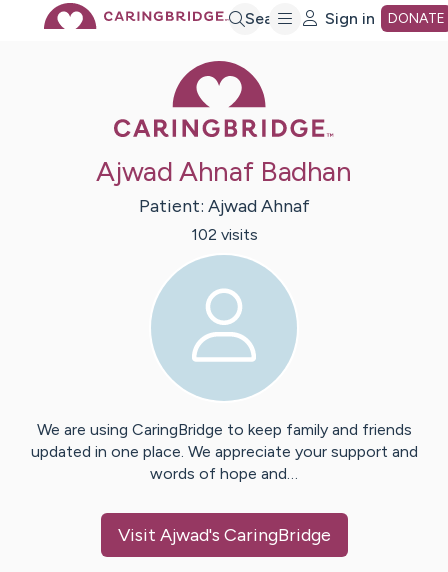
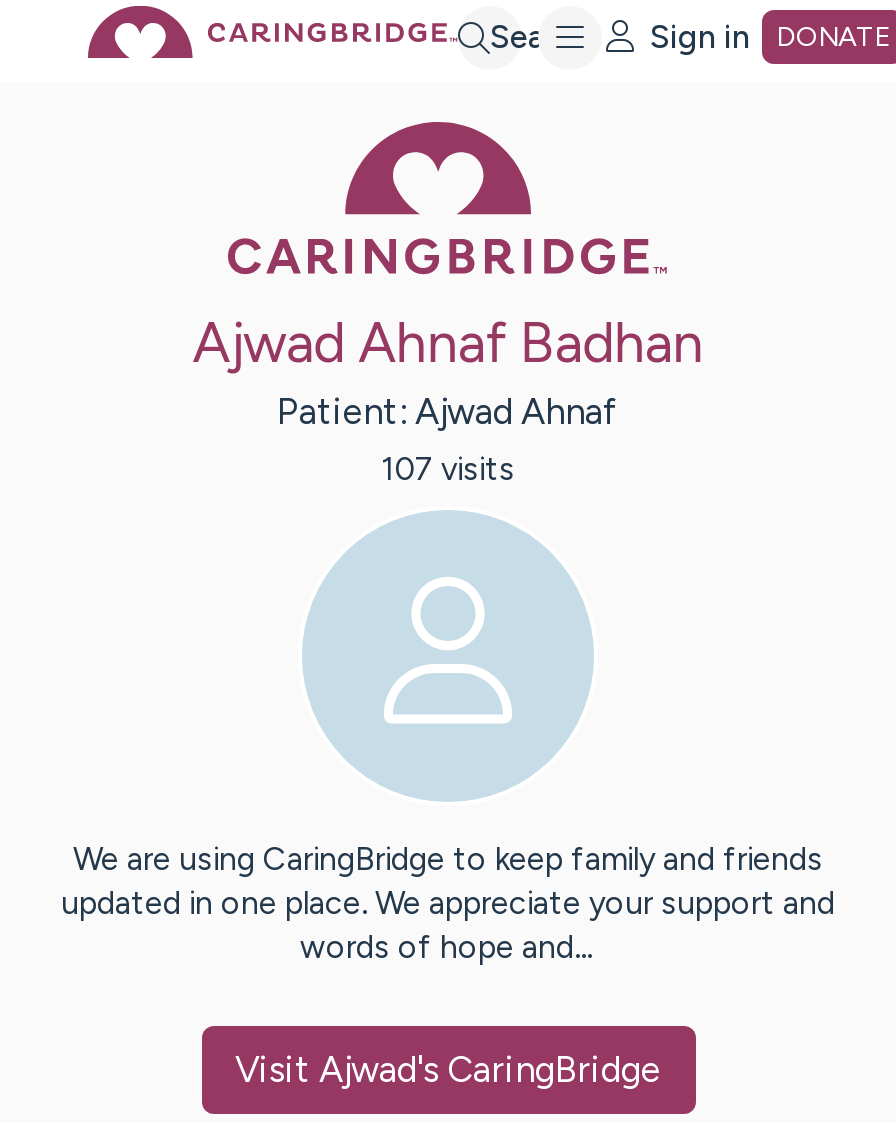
- 102 visits
+ 107 visits
